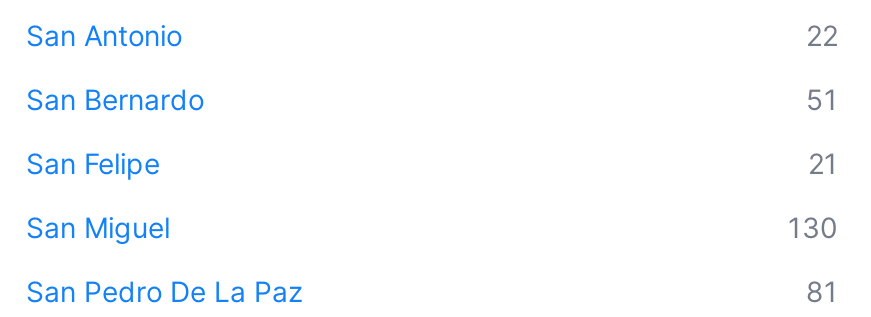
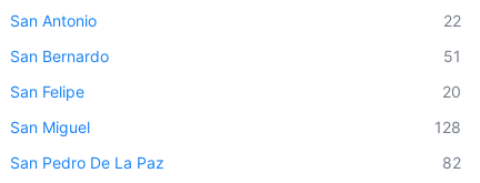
- 21
+ 20

- 130
+ 128

- 81
+ 82
